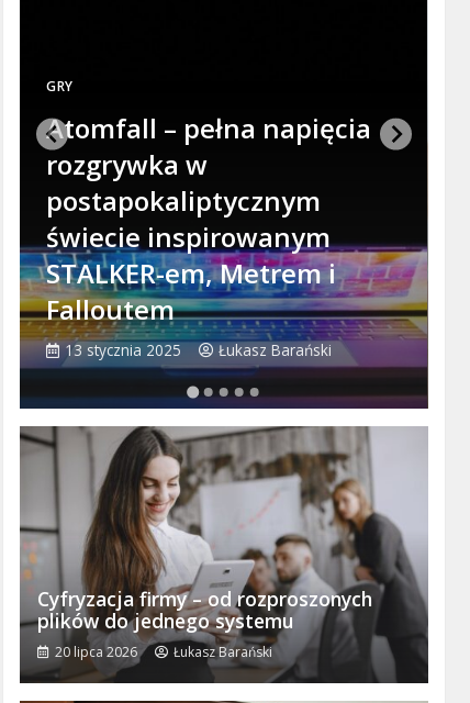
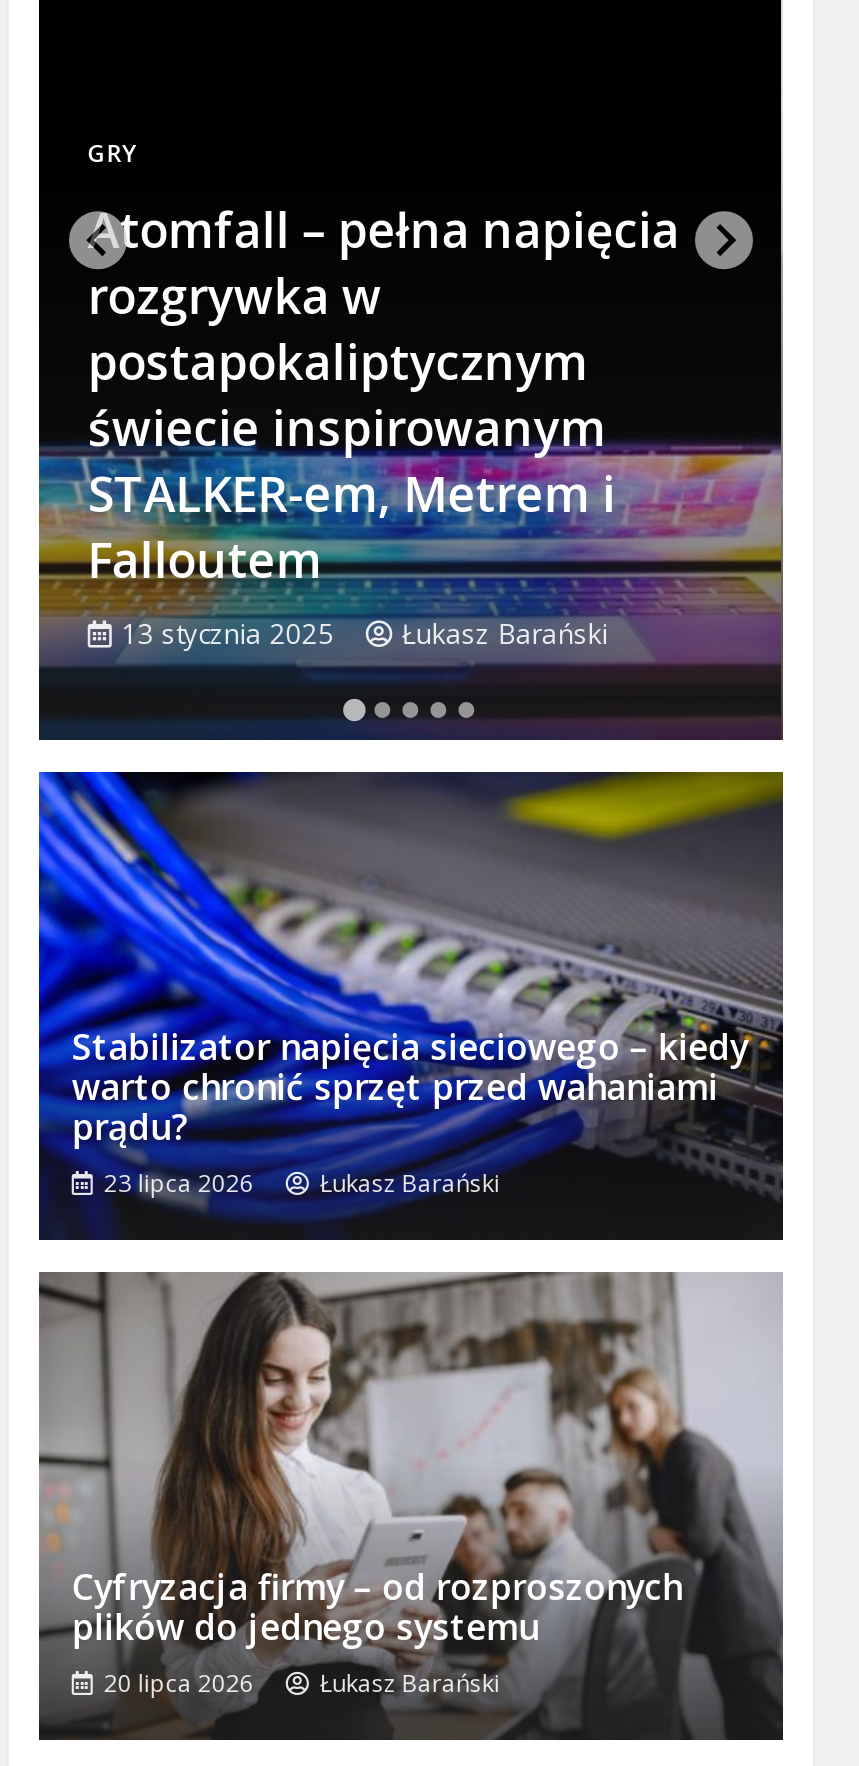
+ [image]
+ Stabilizator napięcia sieciowego – kiedy
+ warto chronić sprzęt przed wahaniami
+ prądu?
+ 23 lipca 2026
+ Łukasz Barański
